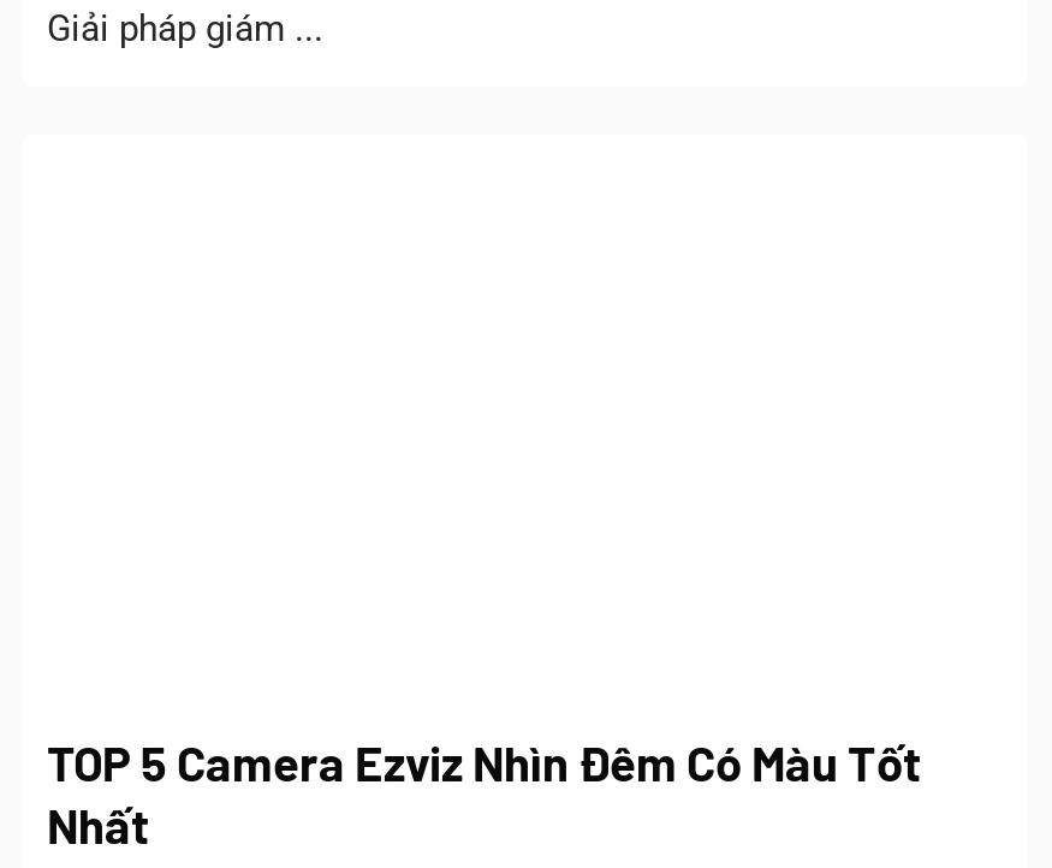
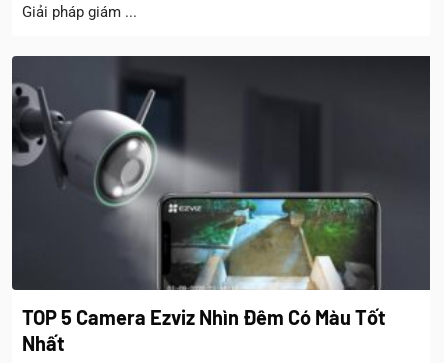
+ [image]
